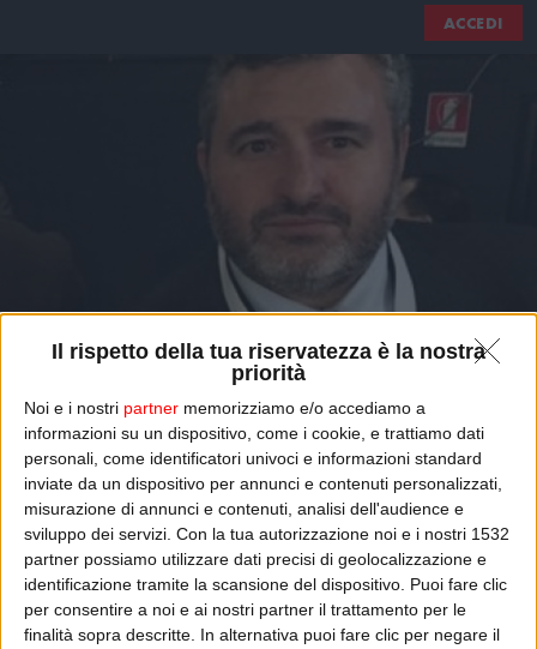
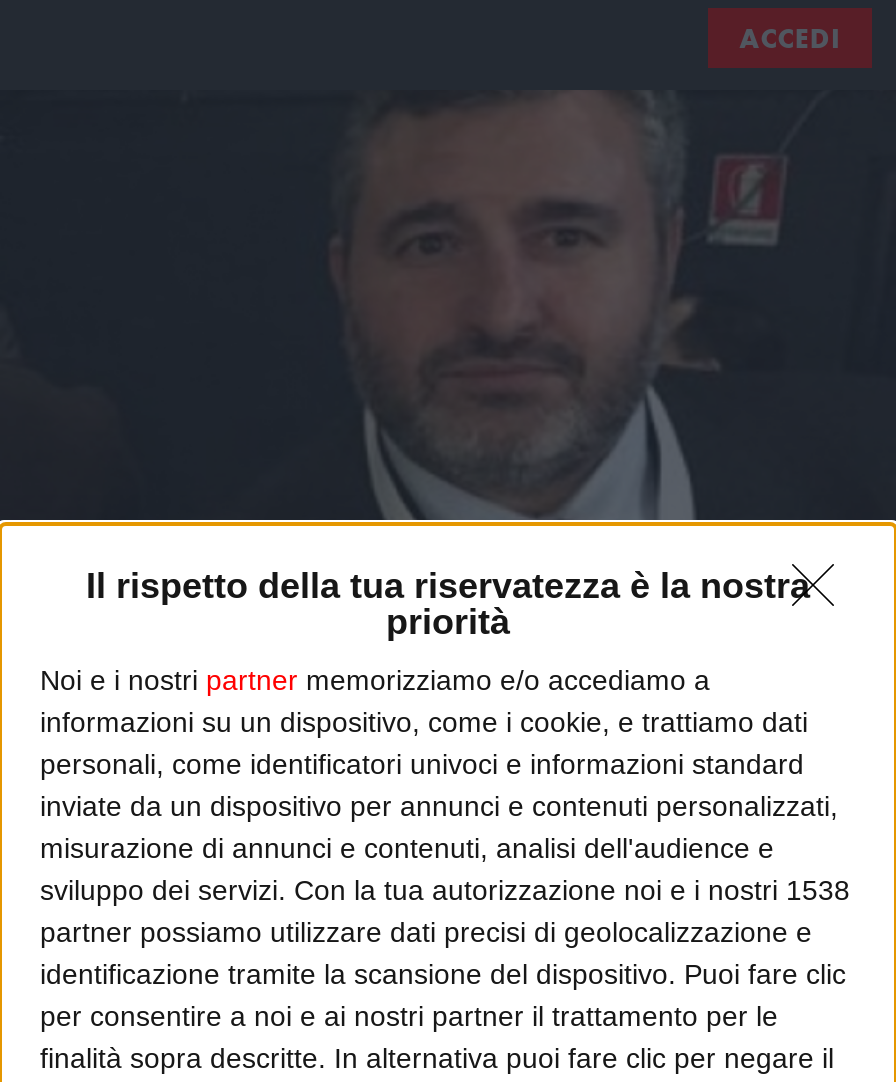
- sviluppo dei servizi. Con la tua autorizzazione noi e i nostri 1532
+ sviluppo dei servizi. Con la tua autorizzazione noi e i nostri 1538
